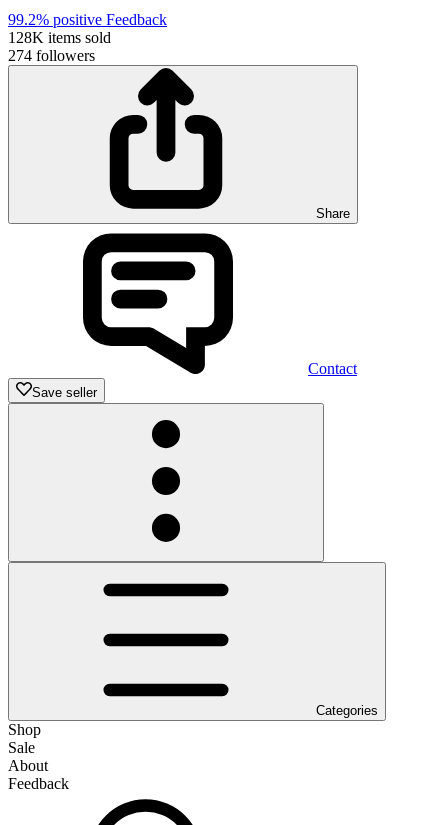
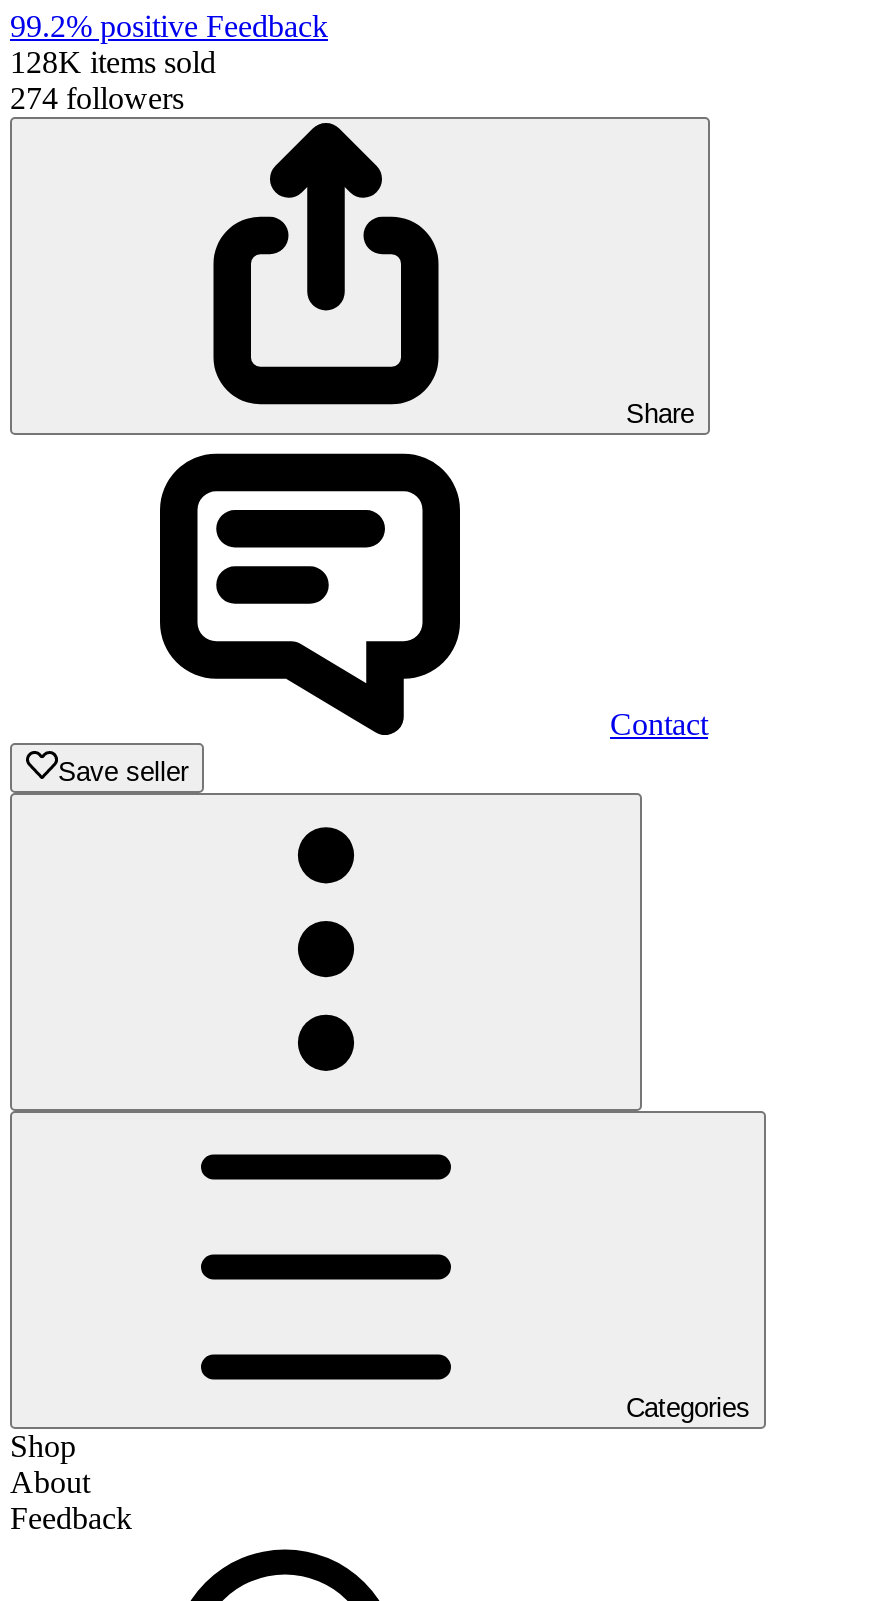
- Sale
